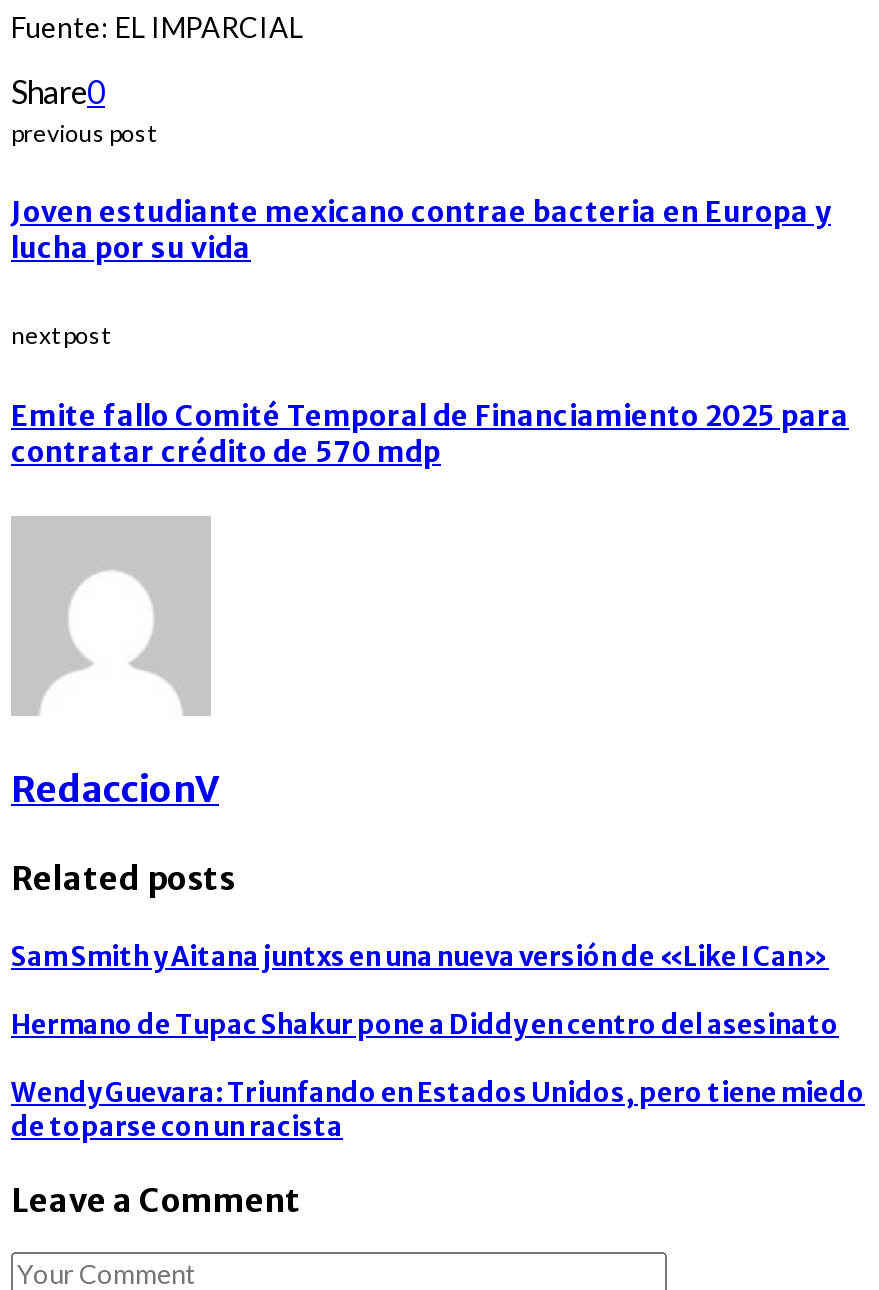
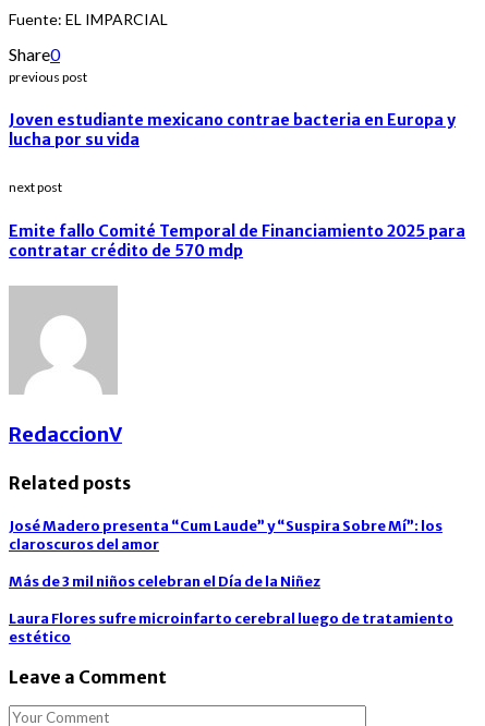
- Sam Smith y Aitana juntxs en una nueva versión de «Like I Can»
+ José Madero presenta “Cum Laude” y “Suspira Sobre Mí”: los
+ claroscuros del amor

- Hermano de Tupac Shakur pone a Diddy en centro del asesinato
+ Más de 3 mil niños celebran el Día de la Niñez

- Wendy Guevara: Triunfando en Estados Unidos, pero tiene miedo
- de toparse con un racista
+ Laura Flores sufre microinfarto cerebral luego de tratamiento
+ estético
